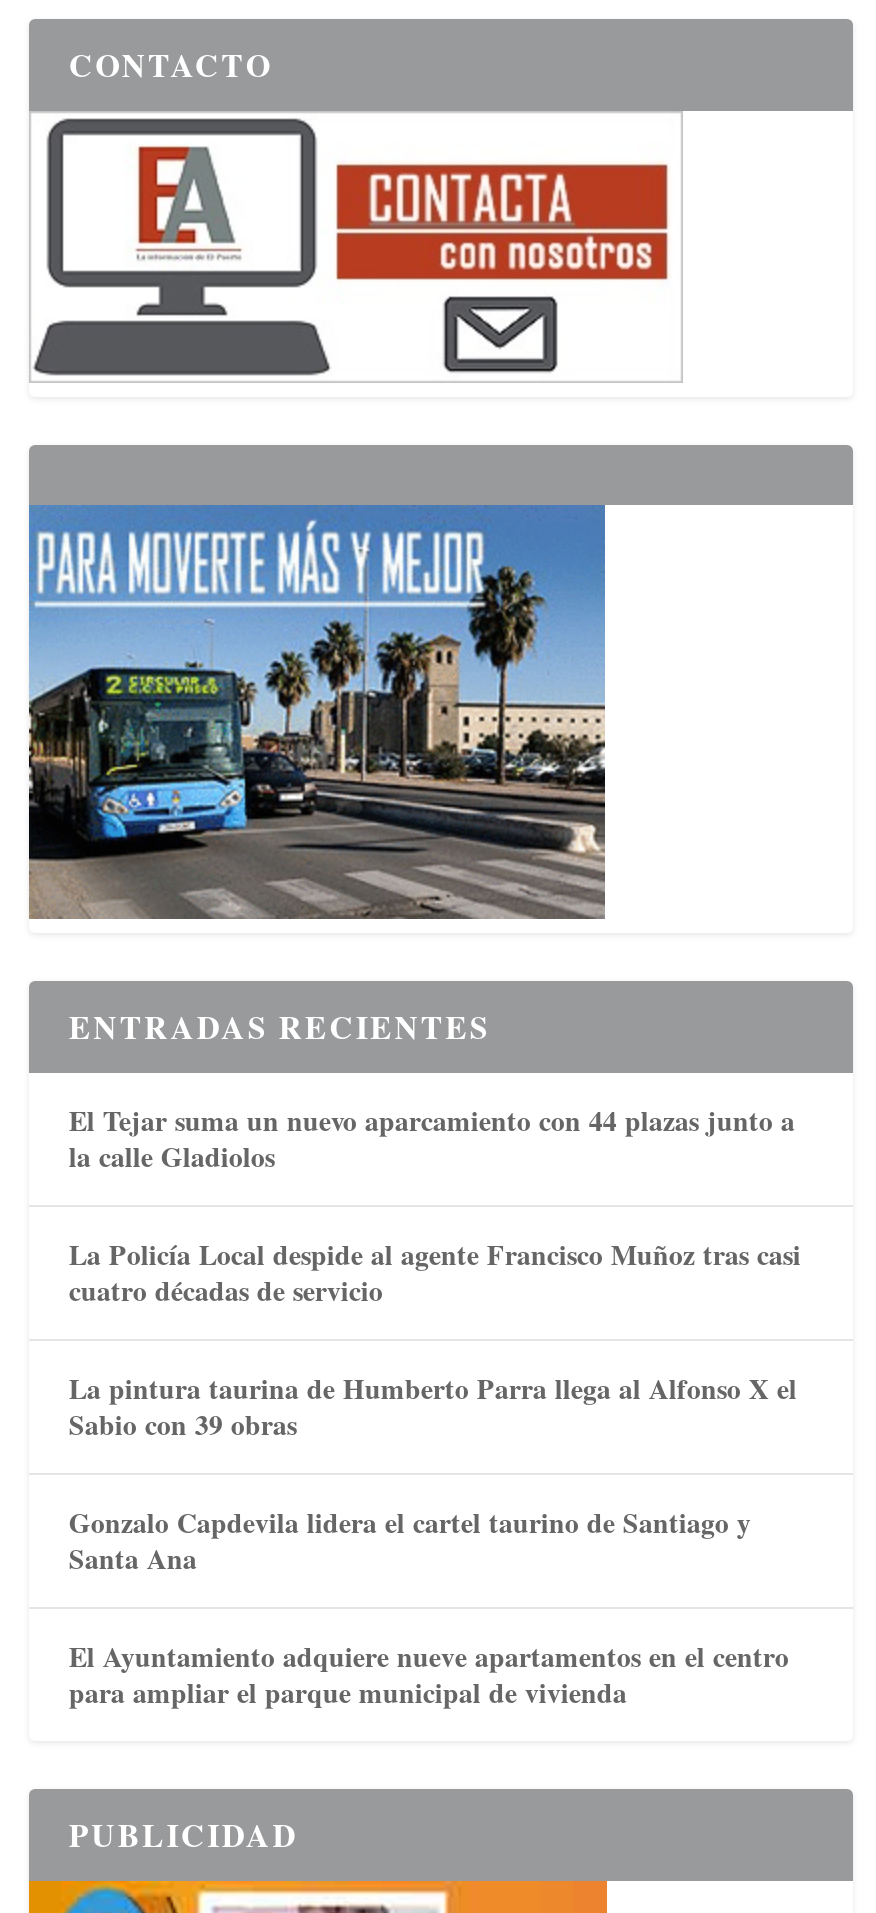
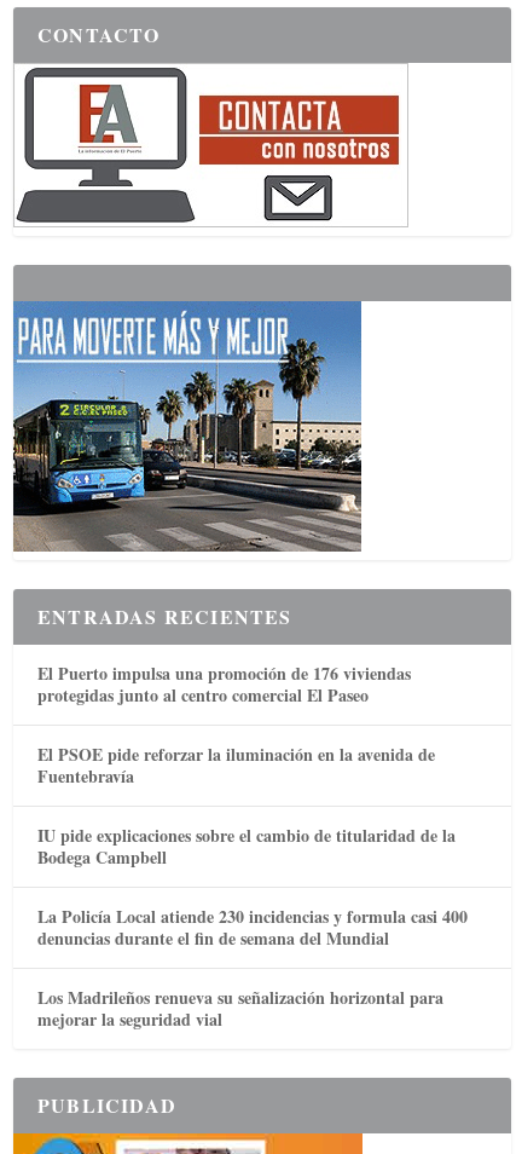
- El Tejar suma un nuevo aparcamiento con 44 plazas junto a
- la calle Gladiolos
+ El Puerto impulsa una promoción de 176 viviendas
+ protegidas junto al centro comercial El Paseo

- La Policía Local despide al agente Francisco Muñoz tras casi
- cuatro décadas de servicio
+ El PSOE pide reforzar la iluminación en la avenida de
+ Fuentebravía

- La pintura taurina de Humberto Parra llega al Alfonso X el
- Sabio con 39 obras
+ IU pide explicaciones sobre el cambio de titularidad de la
+ Bodega Campbell

- Gonzalo Capdevila lidera el cartel taurino de Santiago y
- Santa Ana
+ La Policía Local atiende 230 incidencias y formula casi 400
+ denuncias durante el fin de semana del Mundial

- El Ayuntamiento adquiere nueve apartamentos en el centro
- para ampliar el parque municipal de vivienda
+ Los Madrileños renueva su señalización horizontal para
+ mejorar la seguridad vial
